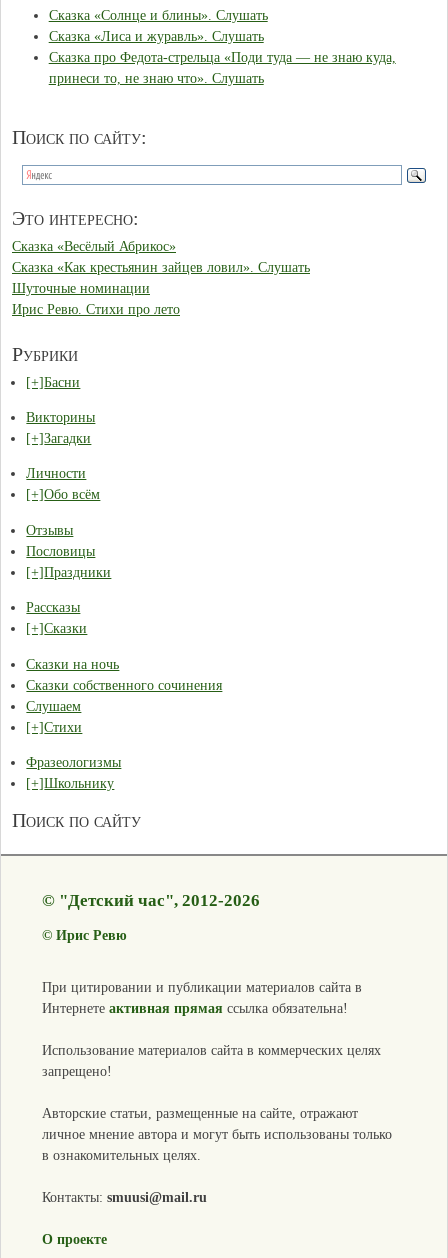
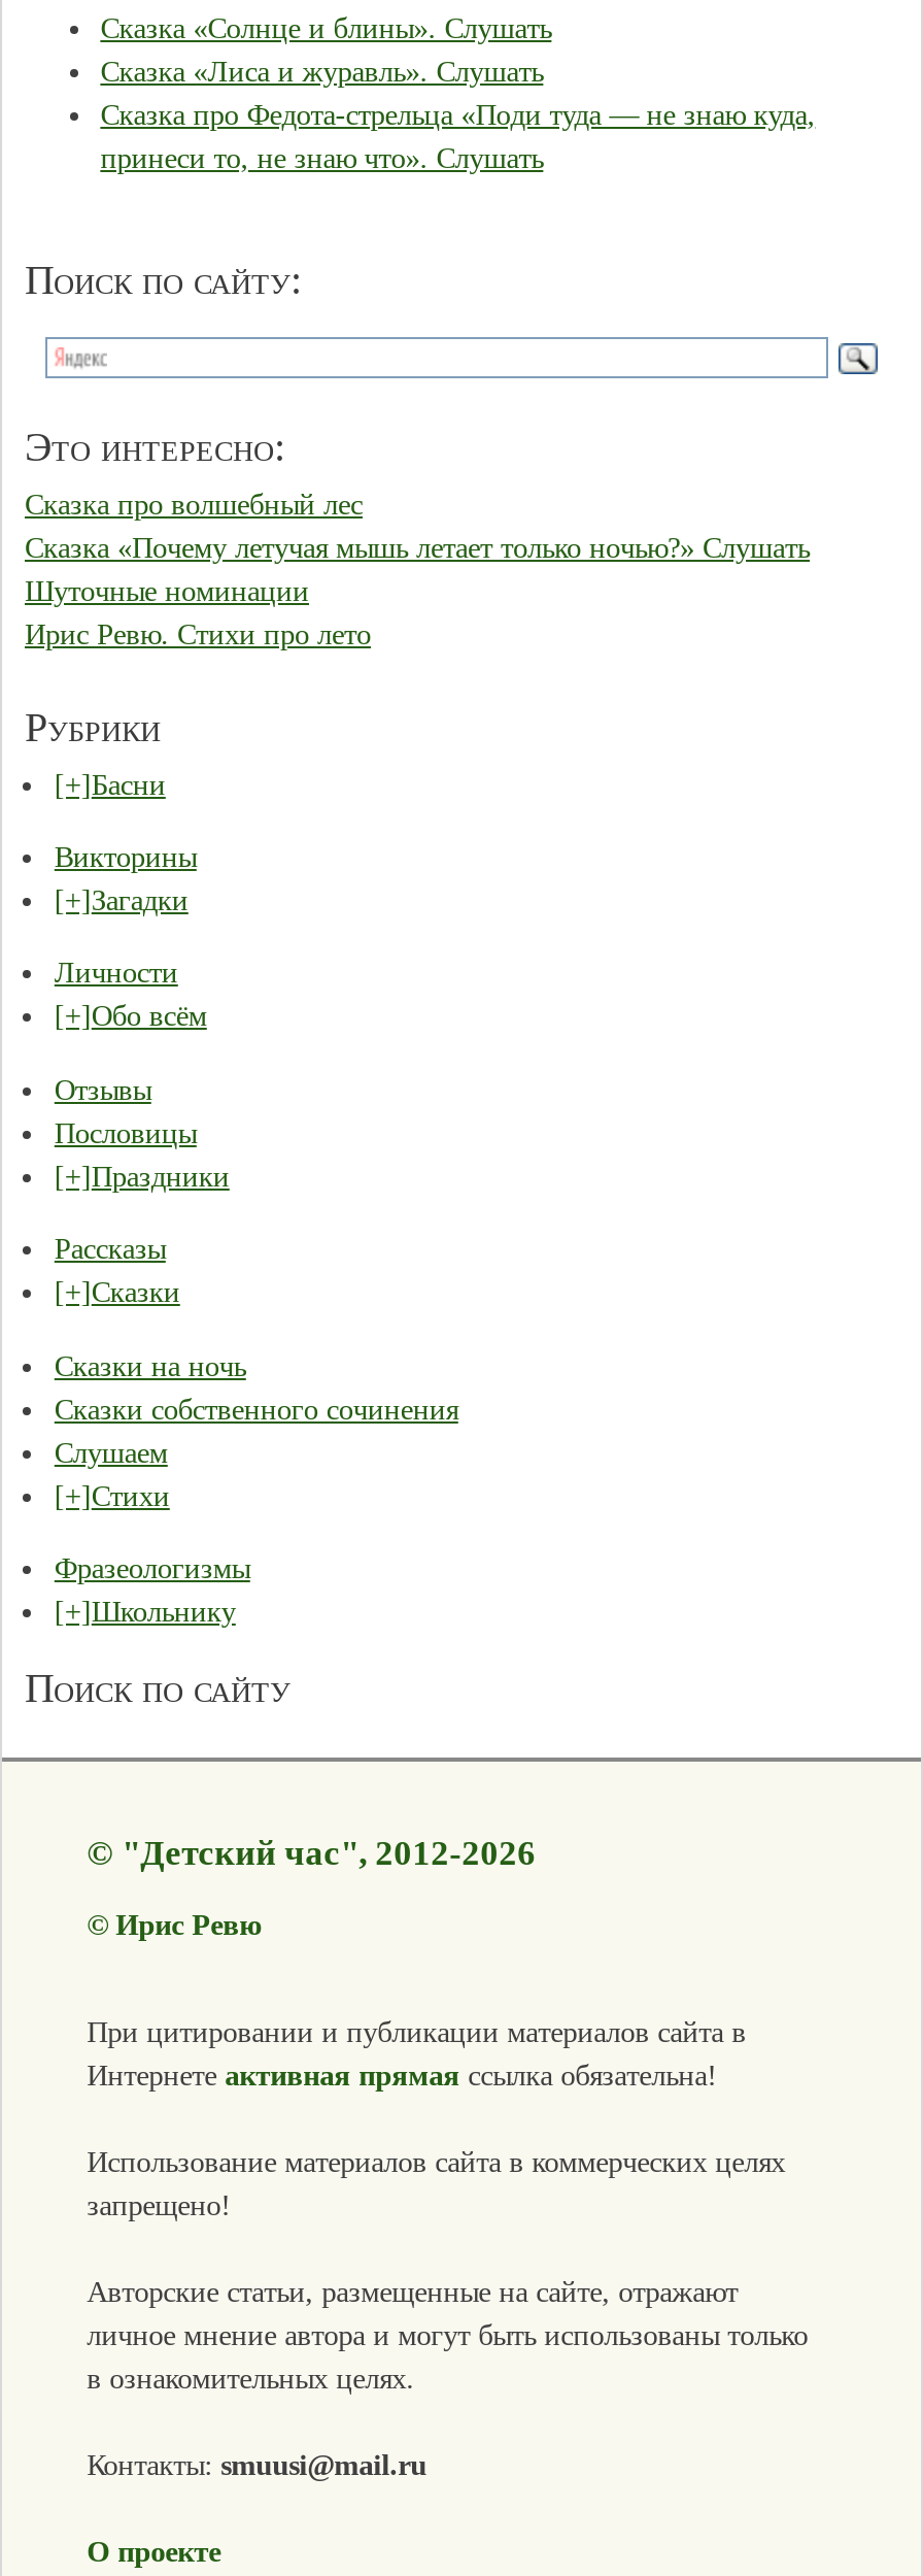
- Сказка «Весёлый Абрикос»
- Сказка «Как крестьянин зайцев ловил». Слушать
+ Сказка про волшебный лес
+ Сказка «Почему летучая мышь летает только ночью?» Слушать
